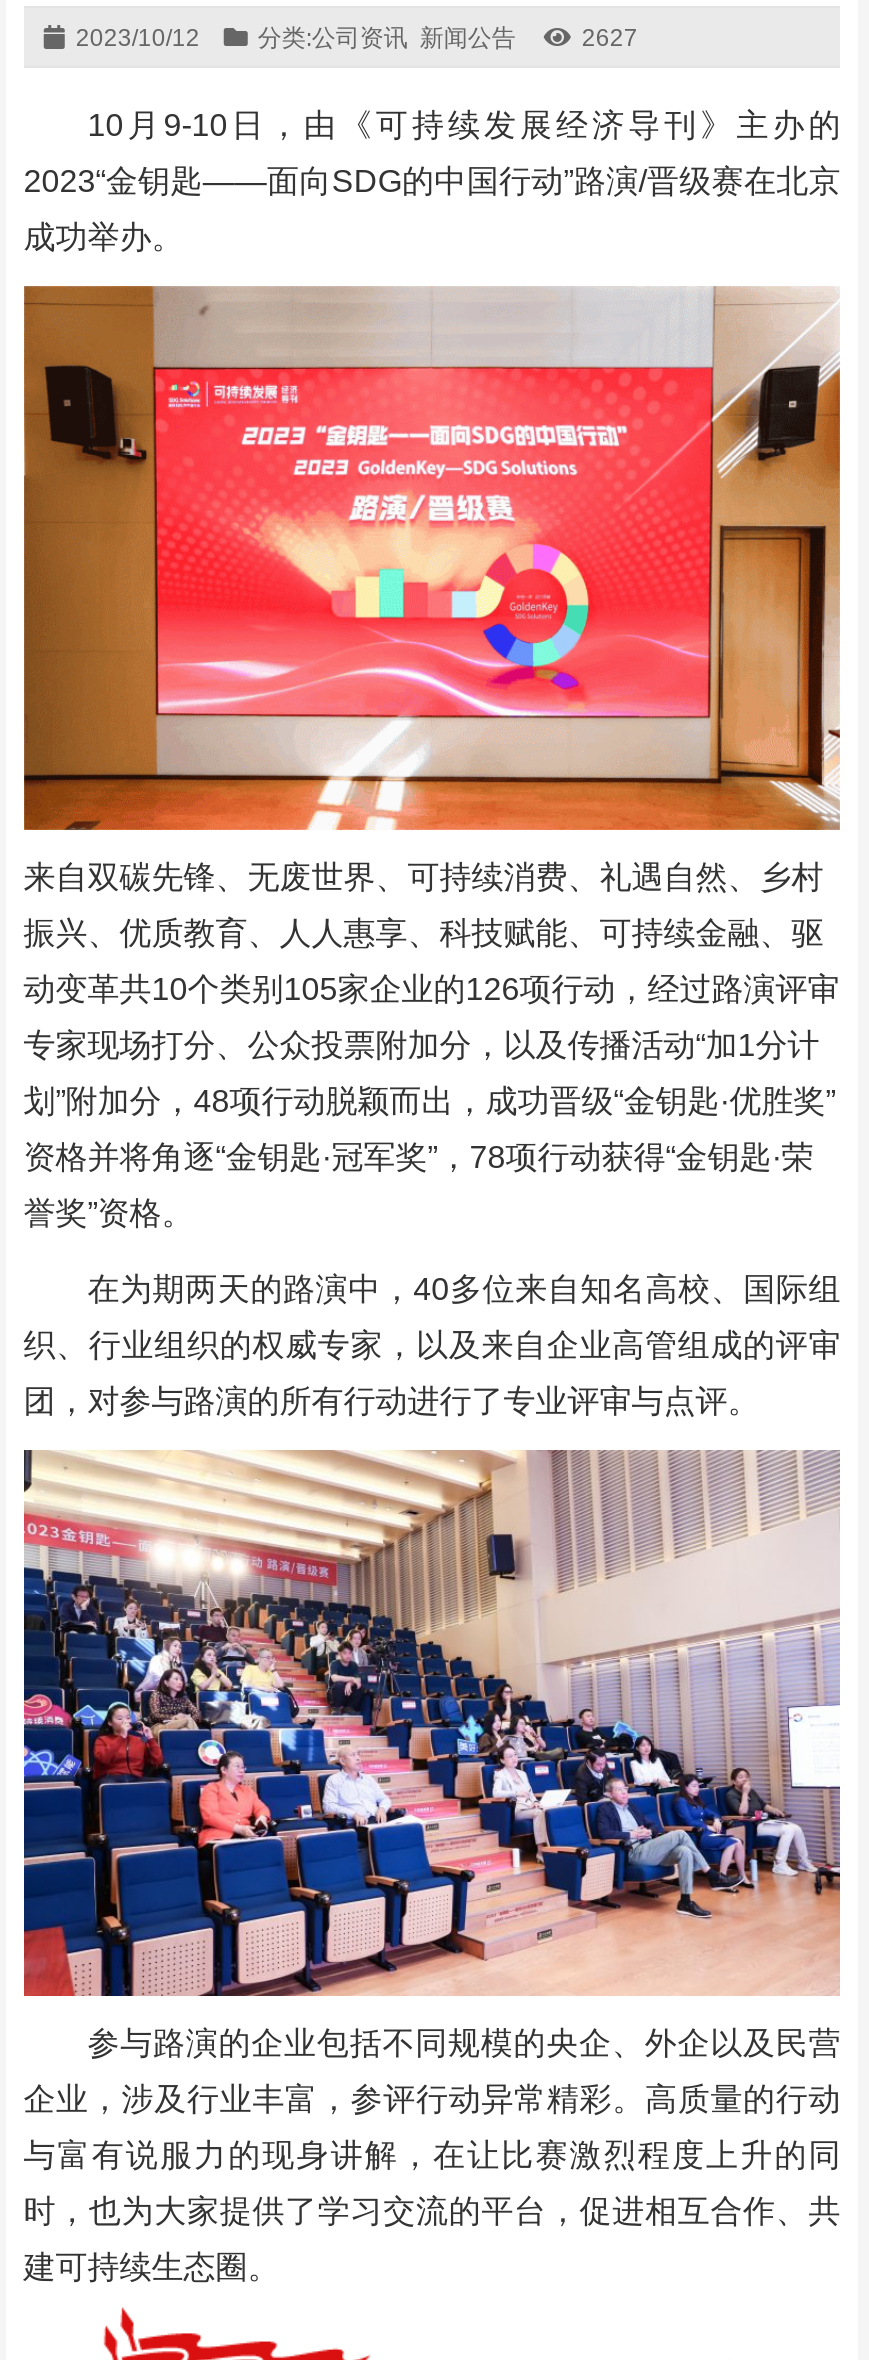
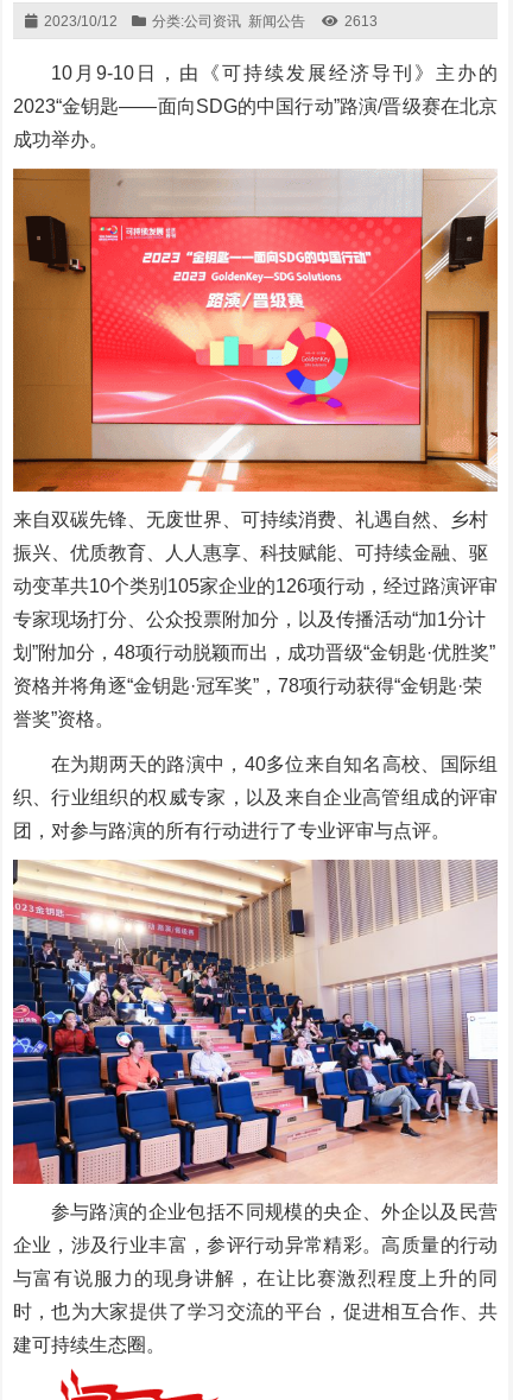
- 2627
+ 2613
